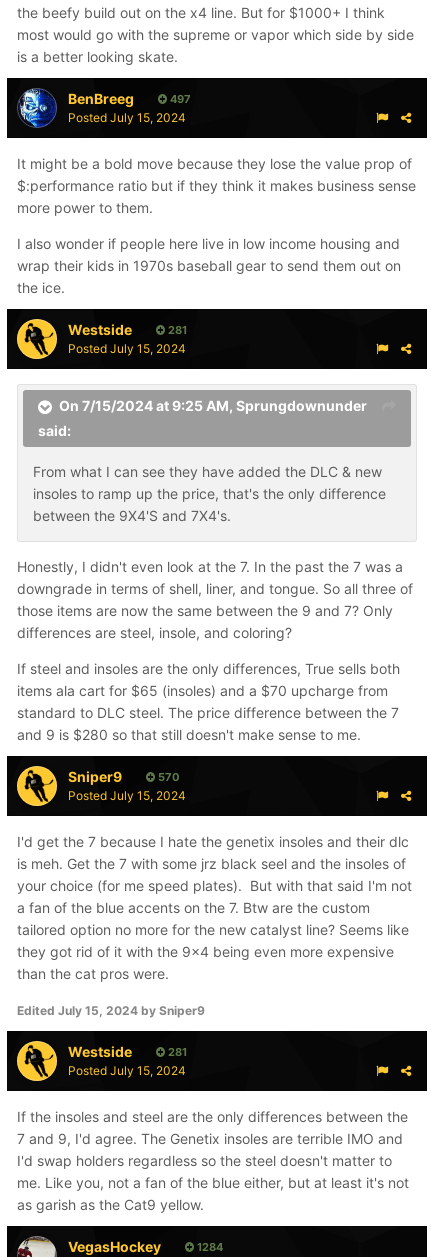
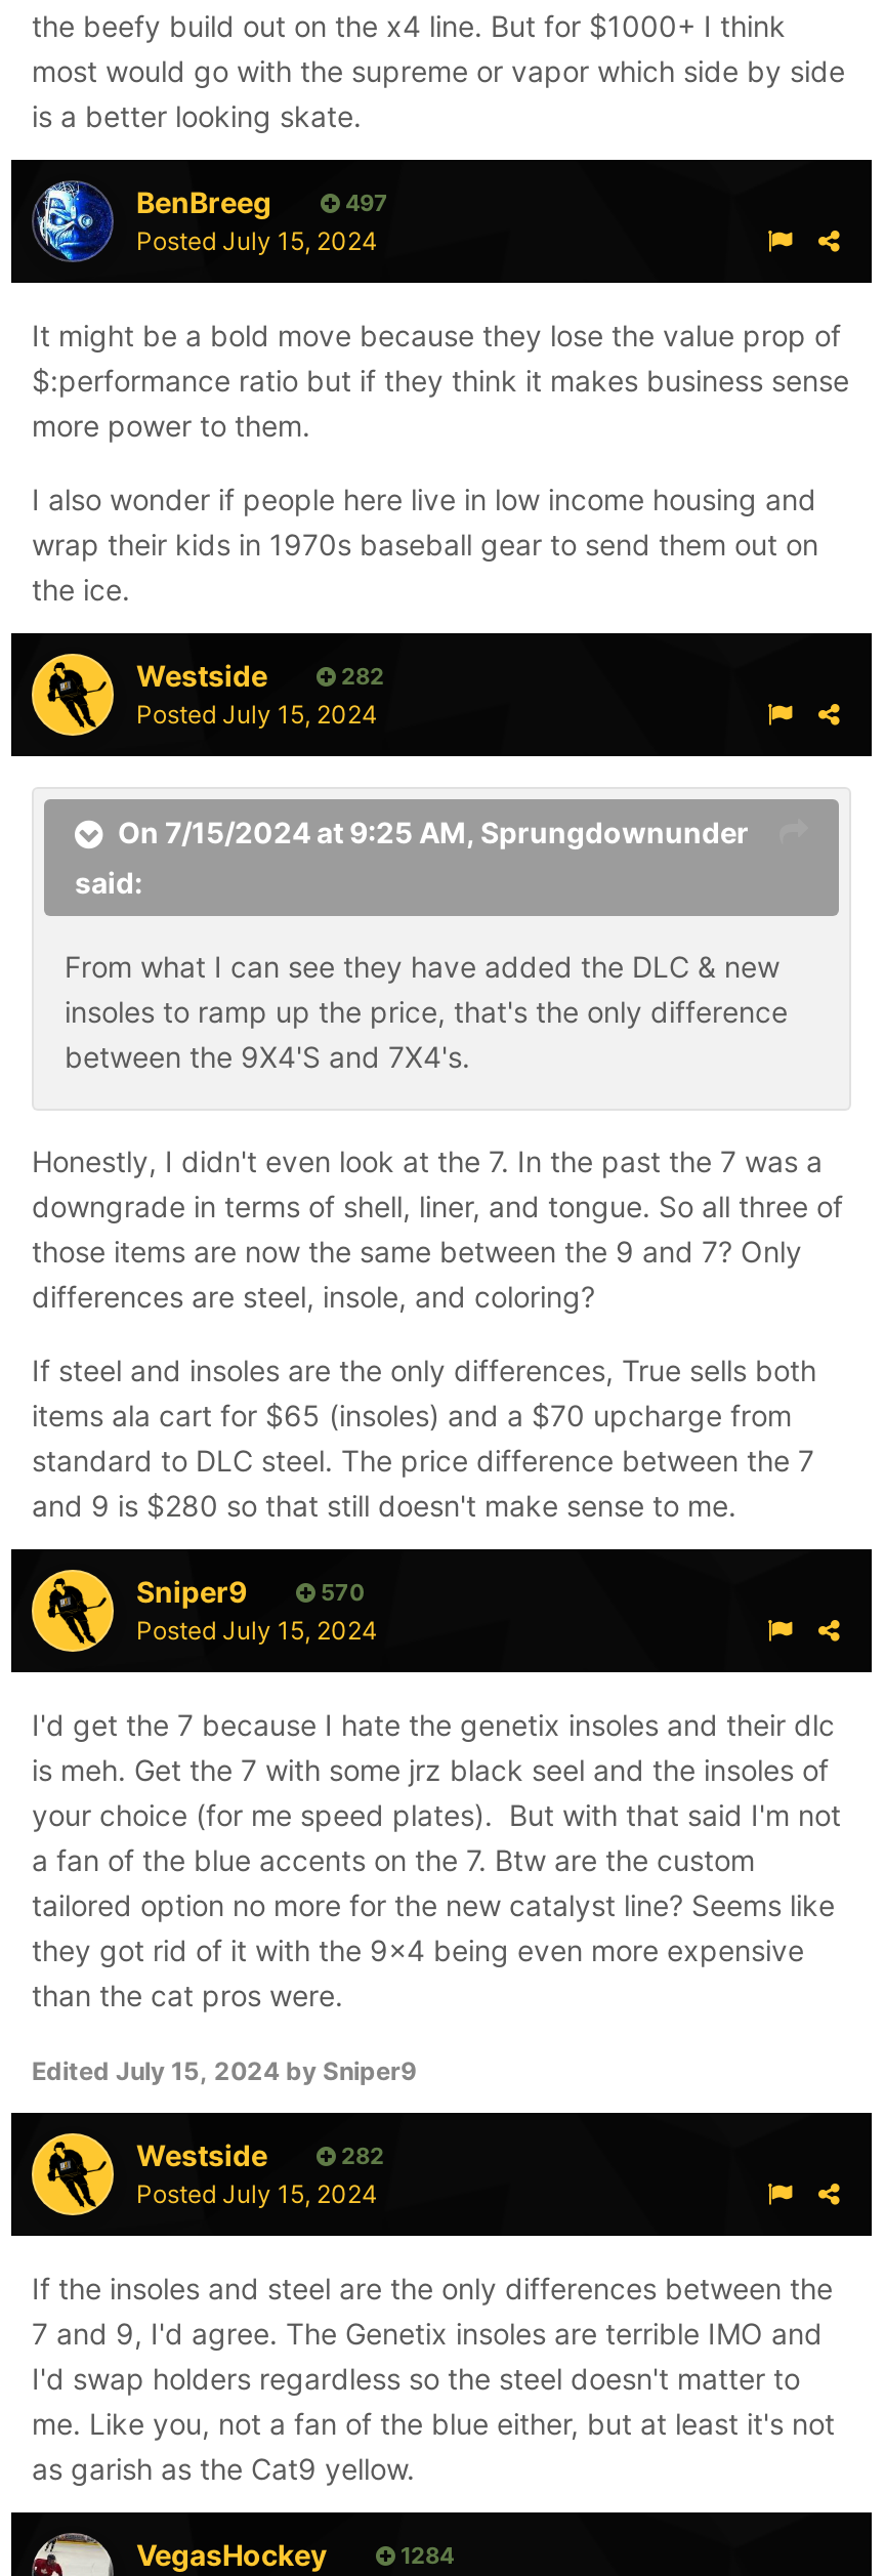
- 281
+ 282

- 281
+ 282
